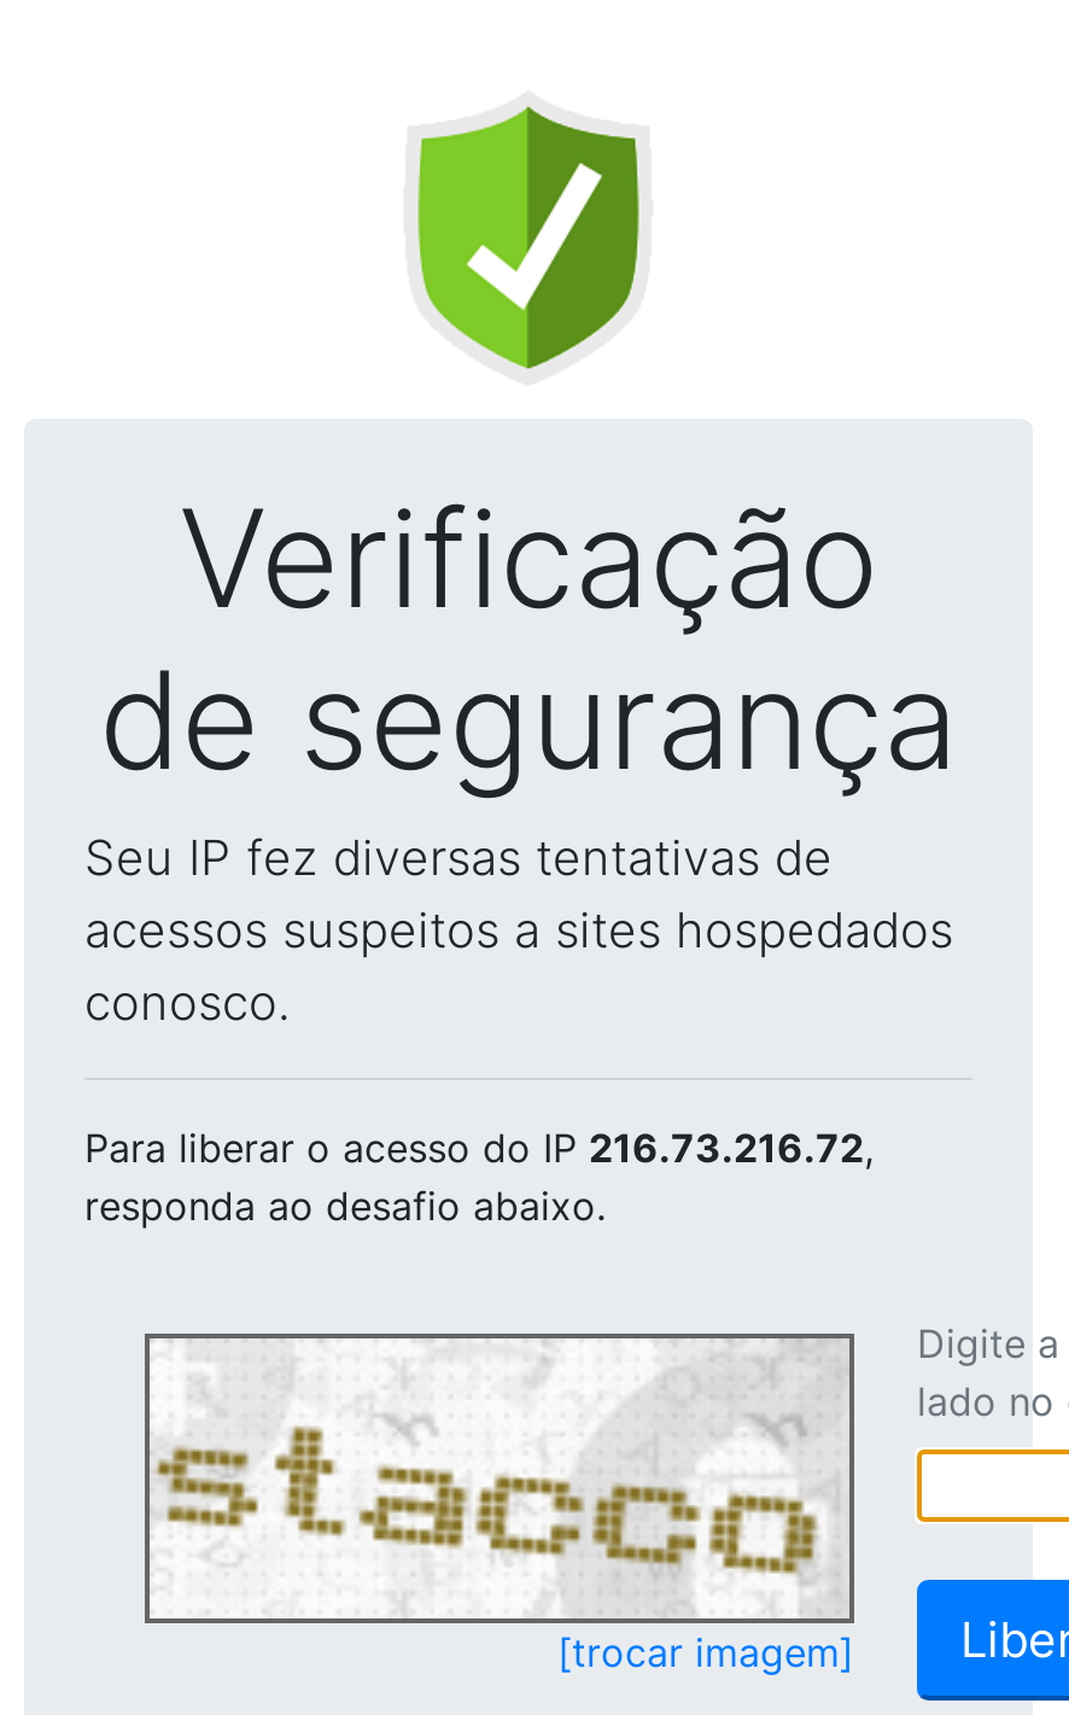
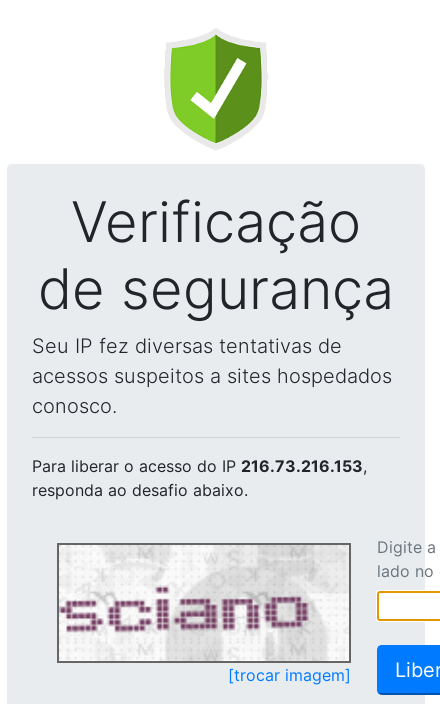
- Para liberar o acesso do IP 216.73.216.72,
+ Para liberar o acesso do IP 216.73.216.153,

- [image]
+ [image]
